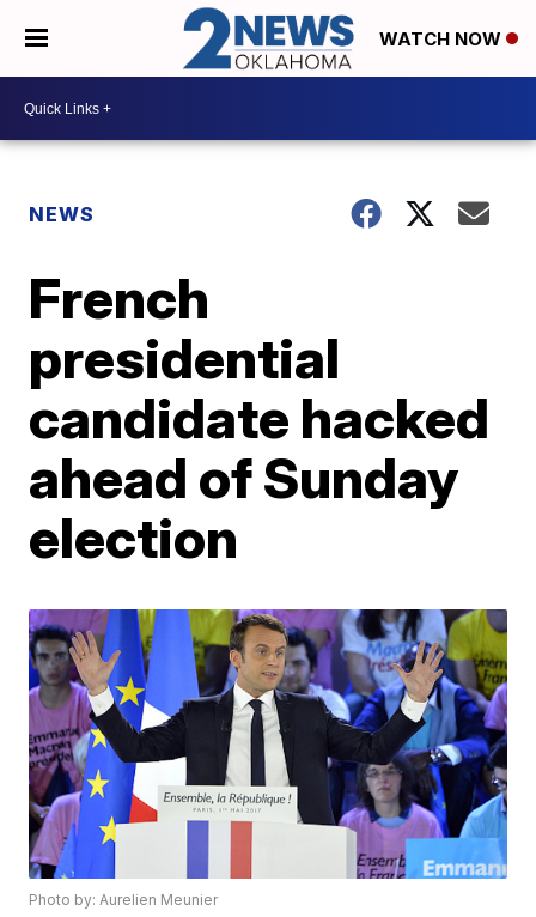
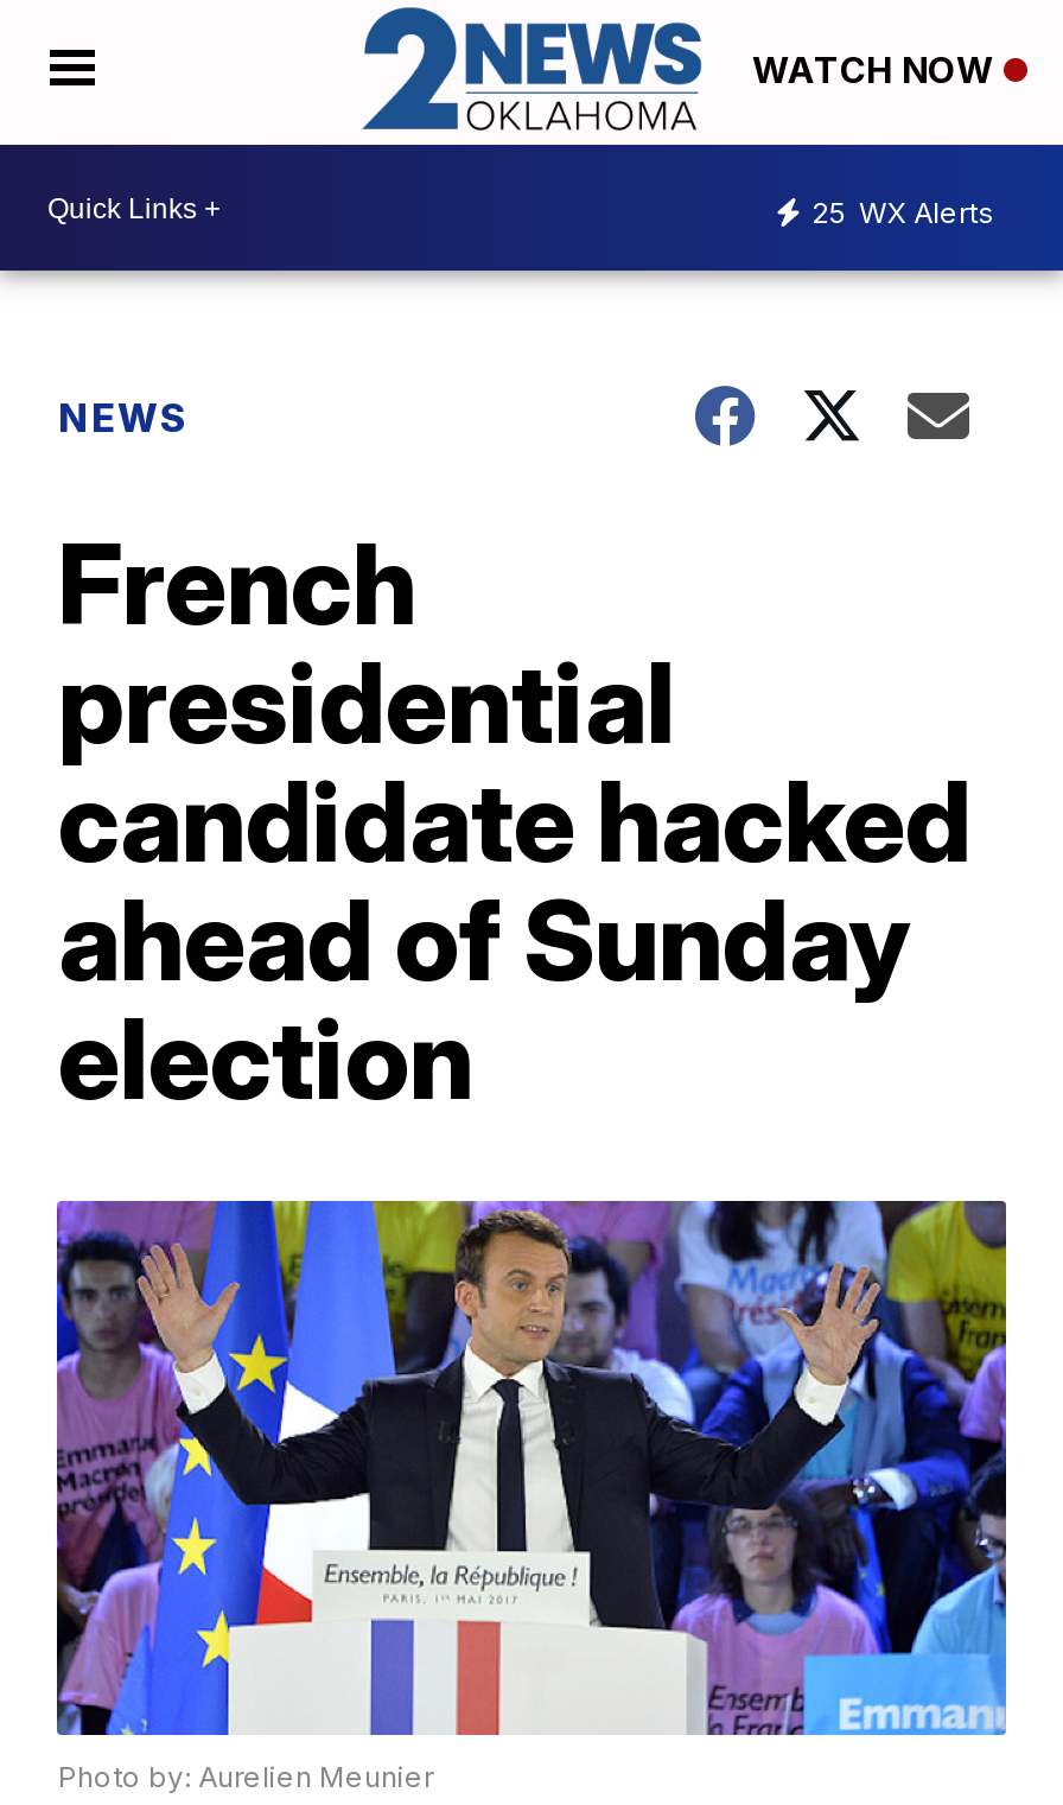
+ 25 WX Alerts
